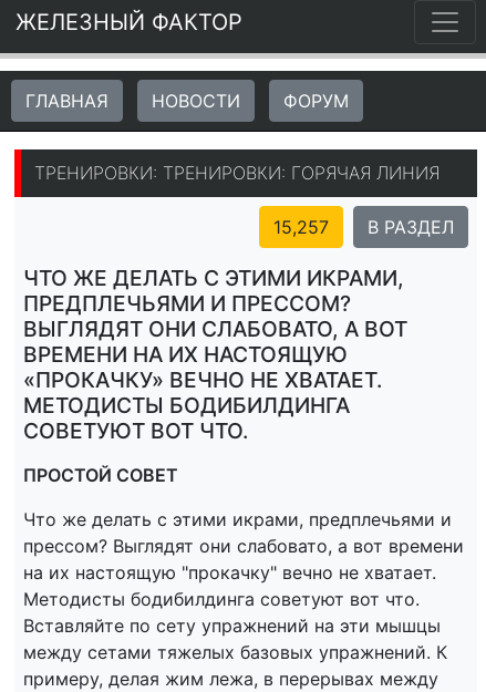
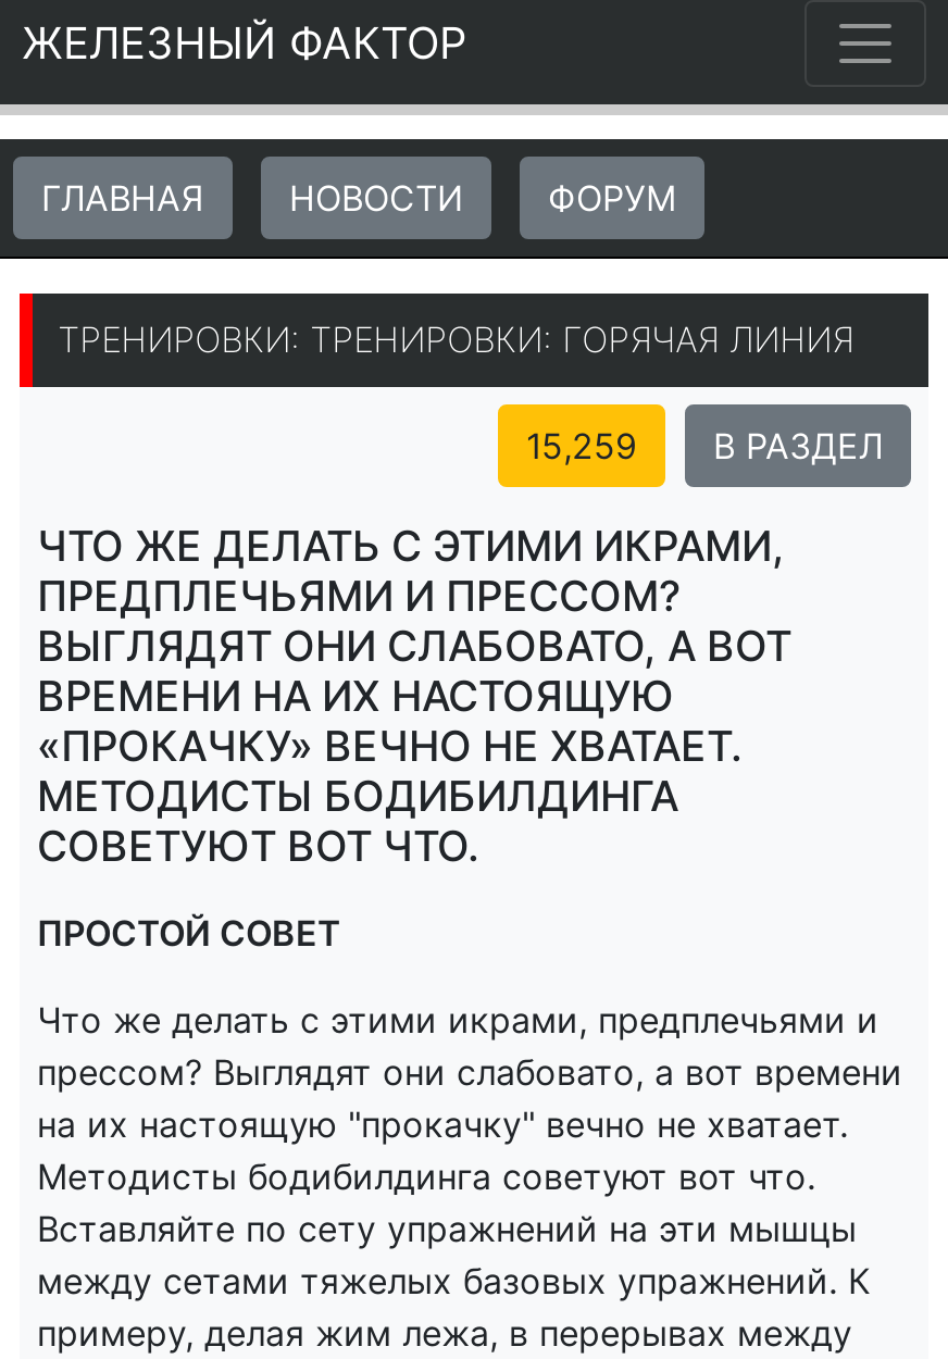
- 15,257 В РАЗДЕЛ
+ 15,259 В РАЗДЕЛ
